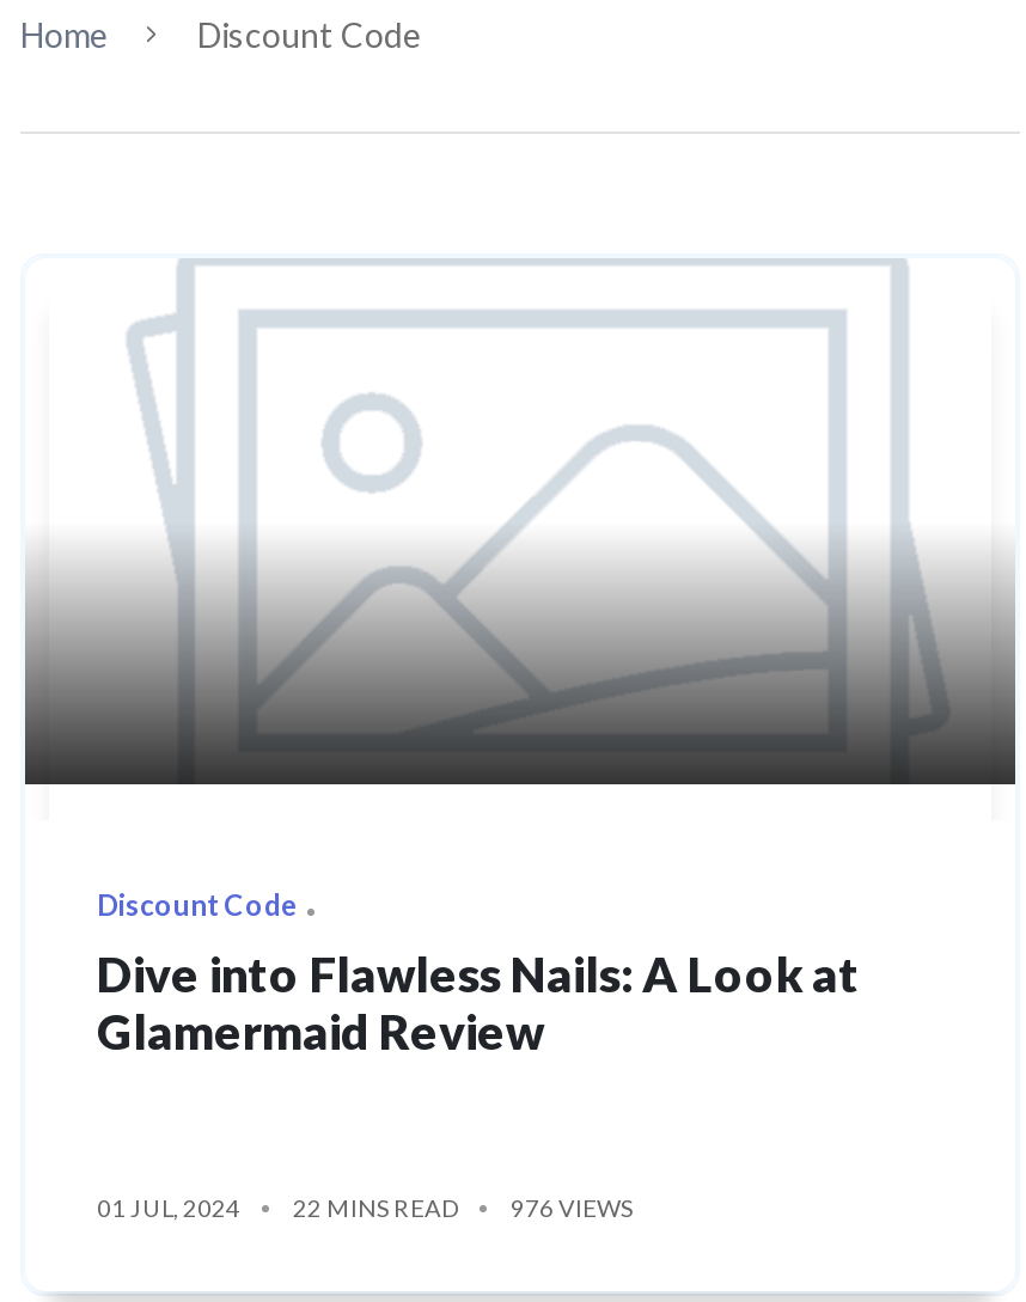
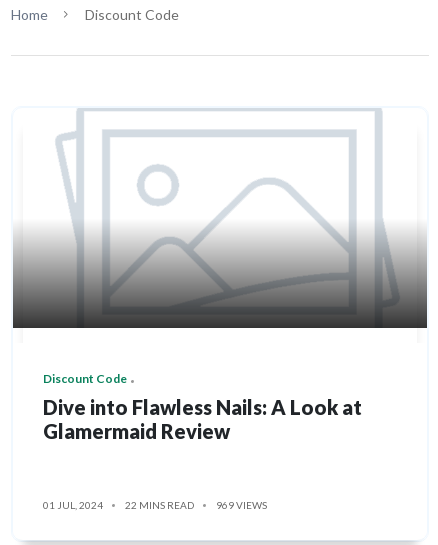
- 01 JUL, 2024 22 MINS READ 976 VIEWS
+ 01 JUL, 2024 22 MINS READ 969 VIEWS
